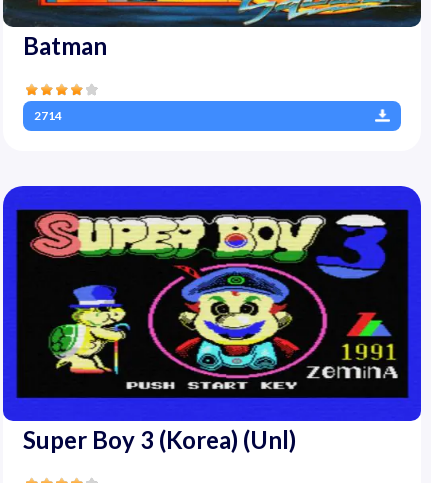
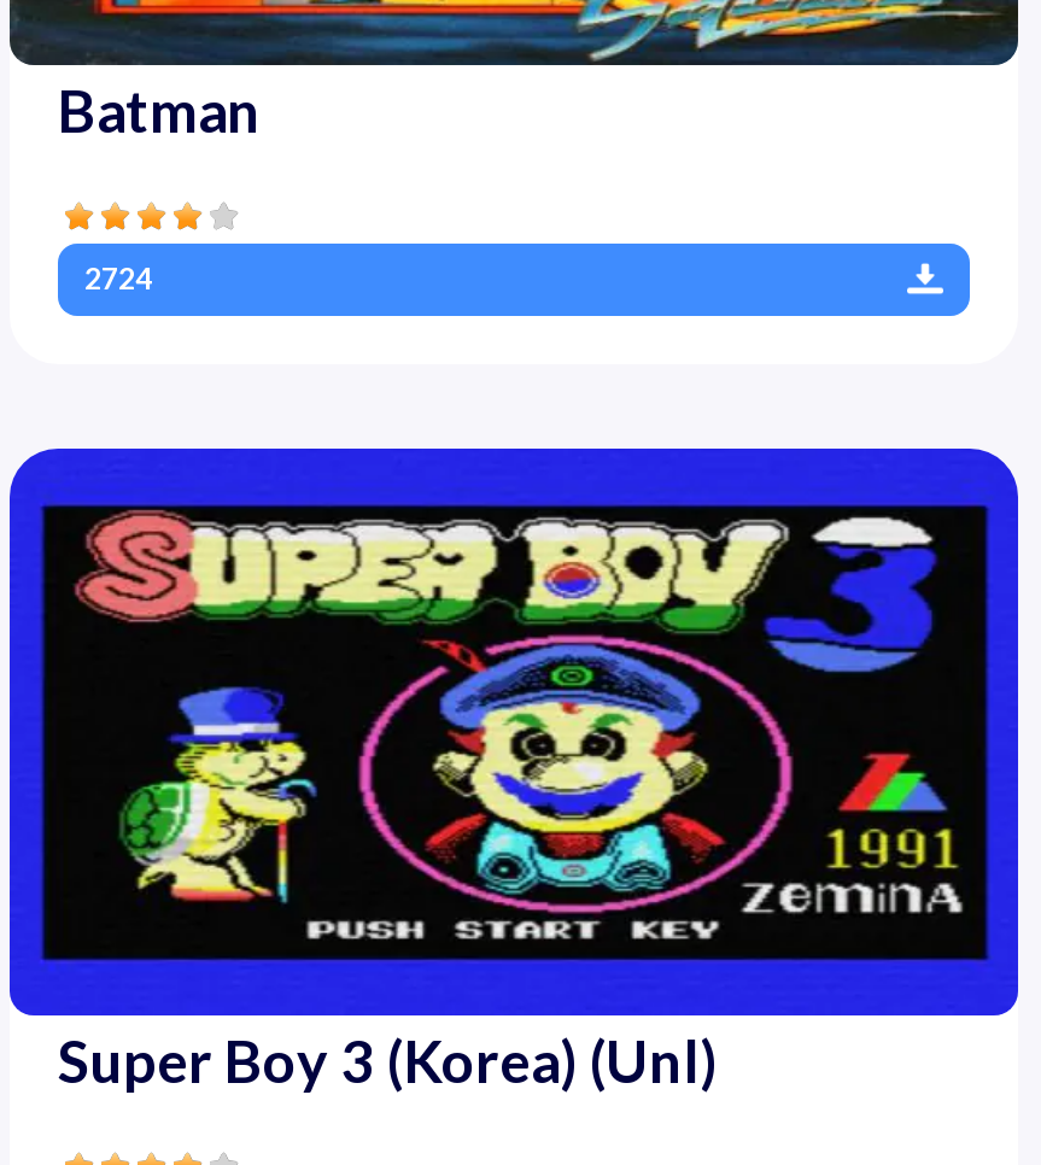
- 2714
+ 2724
